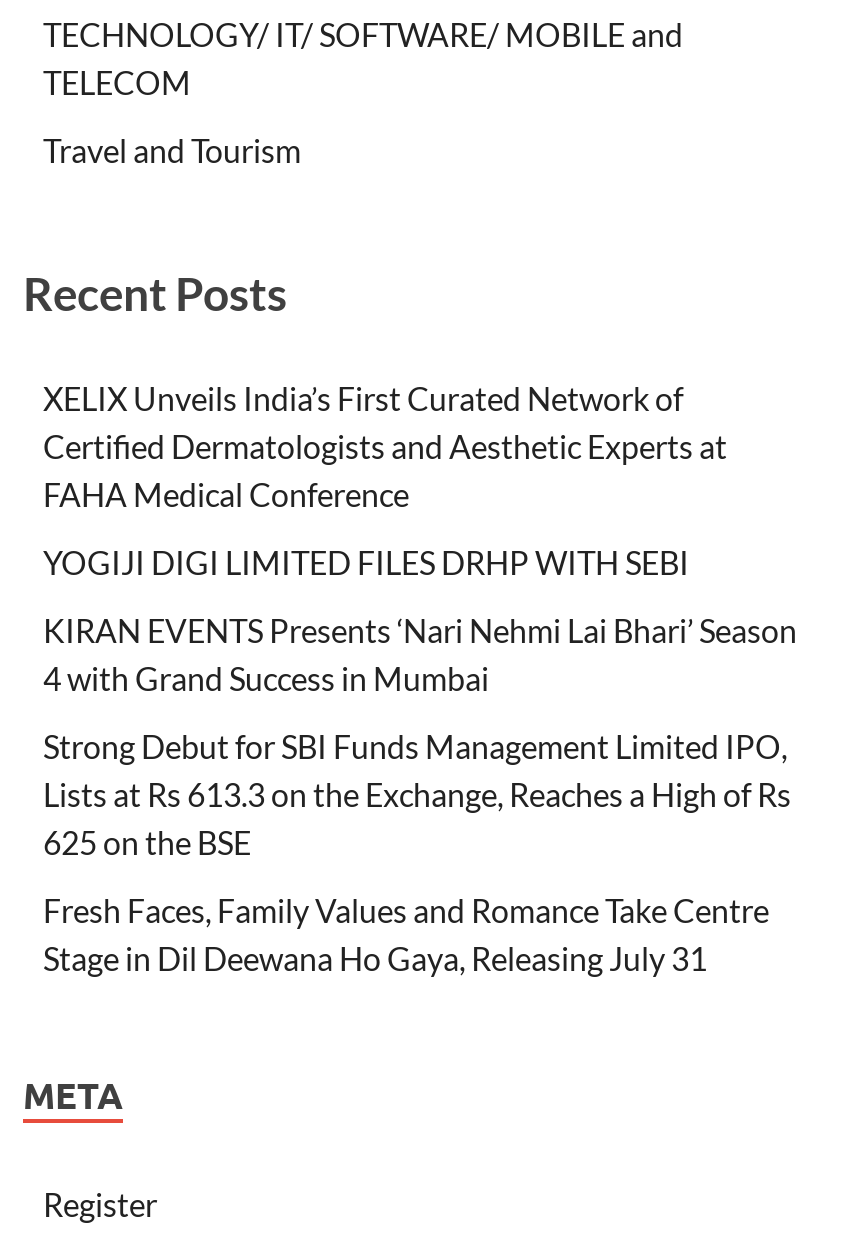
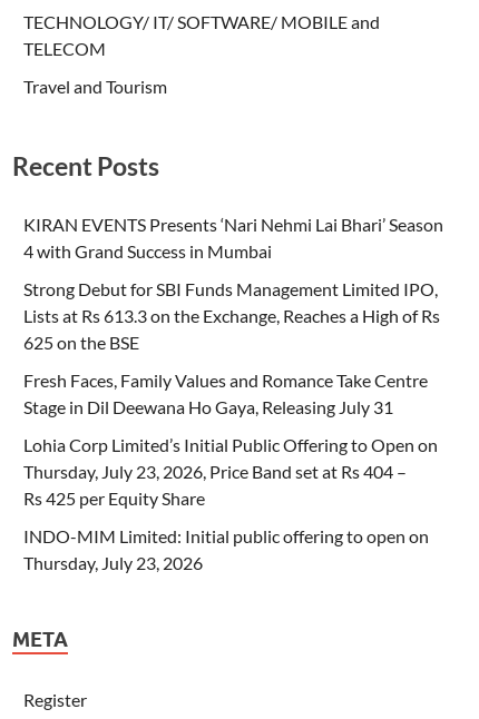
- XELIX Unveils India’s First Curated Network of
- Certified Dermatologists and Aesthetic Experts at
- FAHA Medical Conference
- YOGIJI DIGI LIMITED FILES DRHP WITH SEBI

moved up: KIRAN EVENTS Presents ‘Nari Nehmi Lai Bhari’ Season | 4 with Grand Success in Mumbai | Strong Debut for SBI Funds Management Limited IPO, | Lists at Rs 613.3 on the Exchange, Reaches a High of Rs | 625 on the BSE | Fresh Faces, Family Values and Romance Take Centre | Stage in Dil Deewana Ho Gaya, Releasing July 31

+ Lohia Corp Limited’s Initial Public Offering to Open on
+ Thursday, July 23, 2026, Price Band set at Rs 404 –
+ Rs 425 per Equity Share
+ INDO-MIM Limited: Initial public offering to open on
+ Thursday, July 23, 2026
